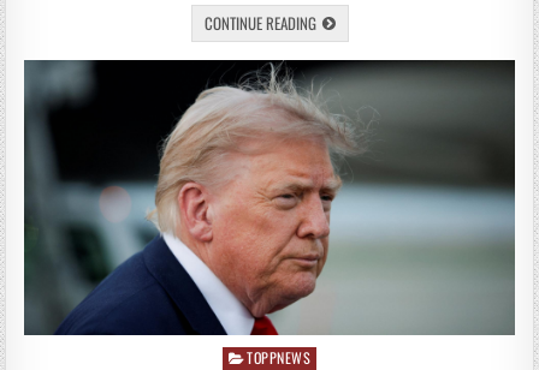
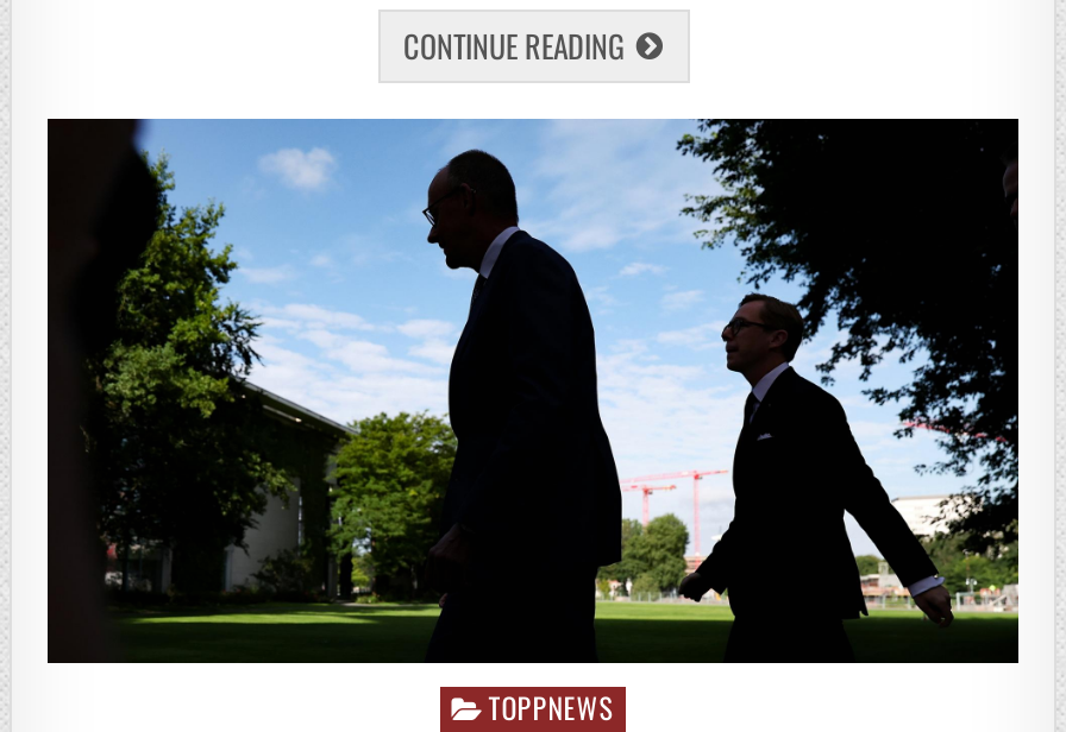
- [image]
+ [image]
